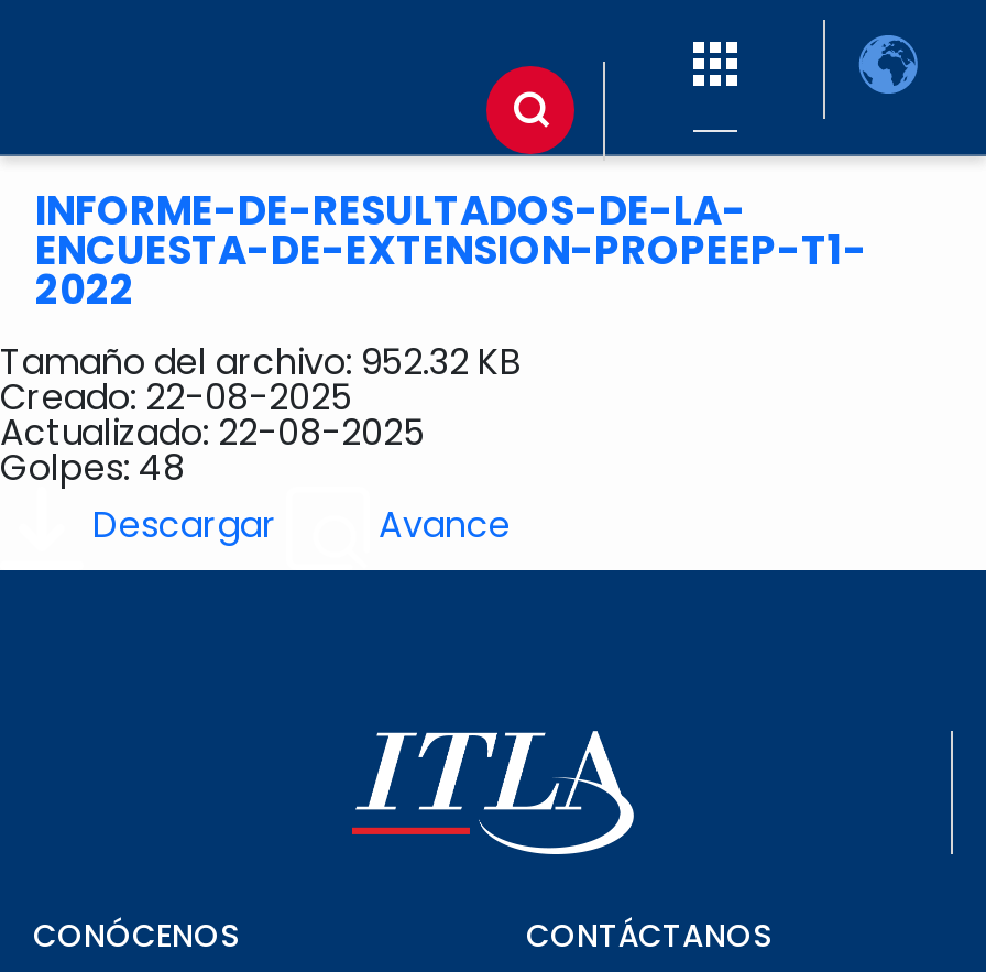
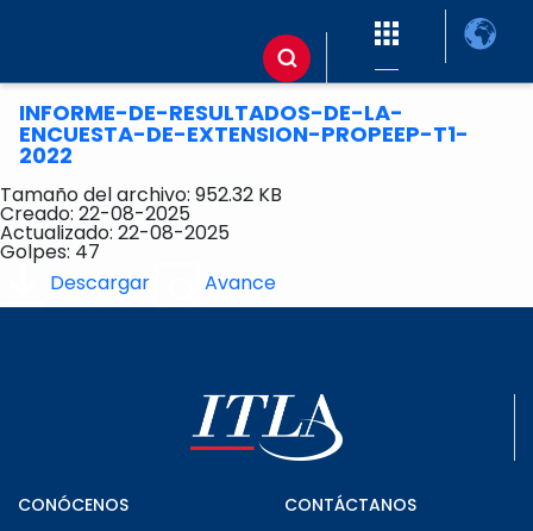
- Golpes: 48
+ Golpes: 47
